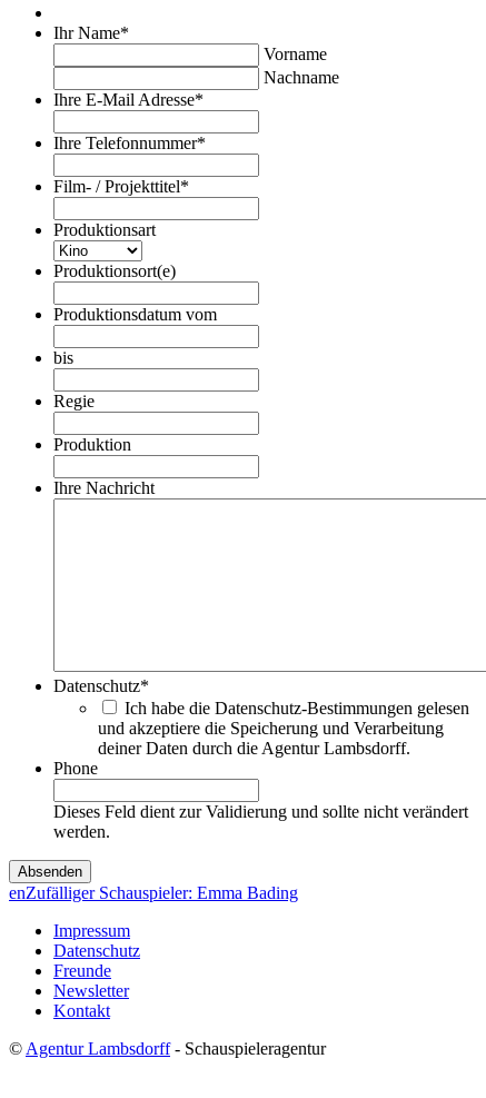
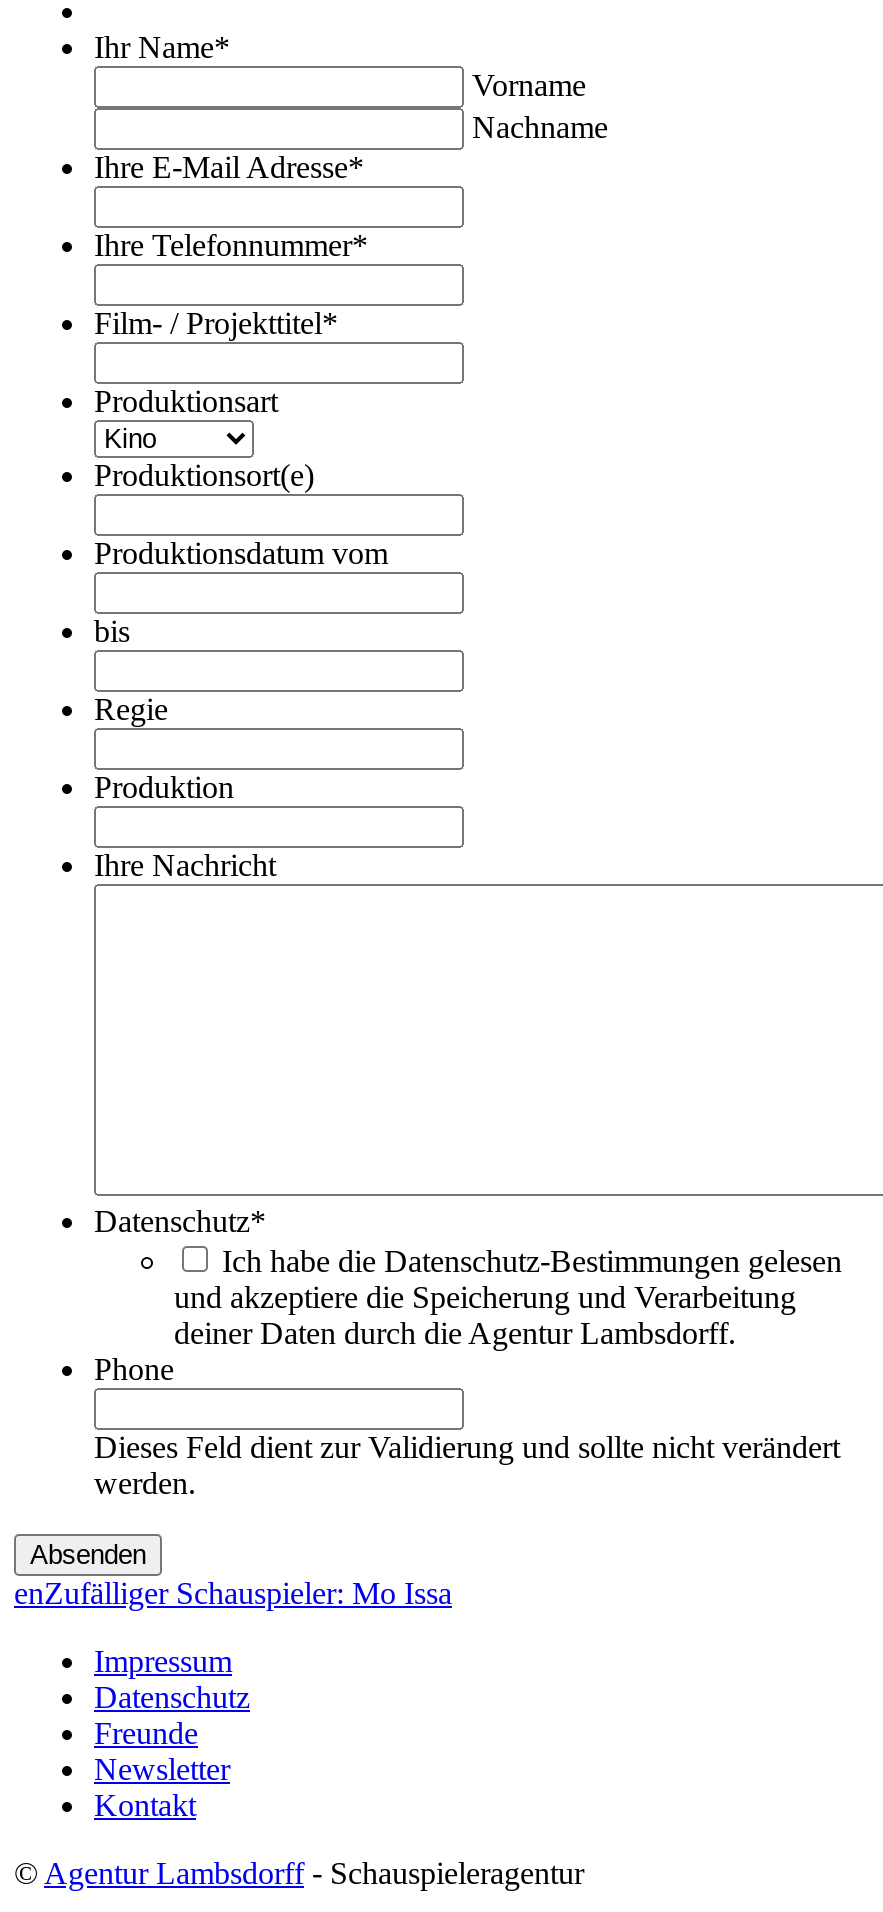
- enZufälliger Schauspieler: Emma Bading
+ enZufälliger Schauspieler: Mo Issa
